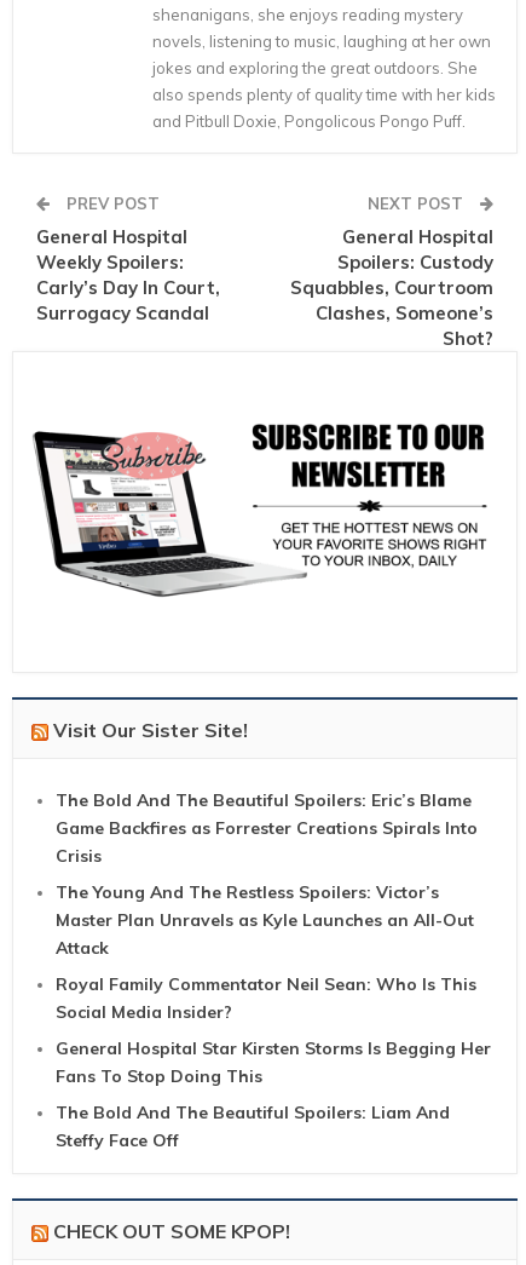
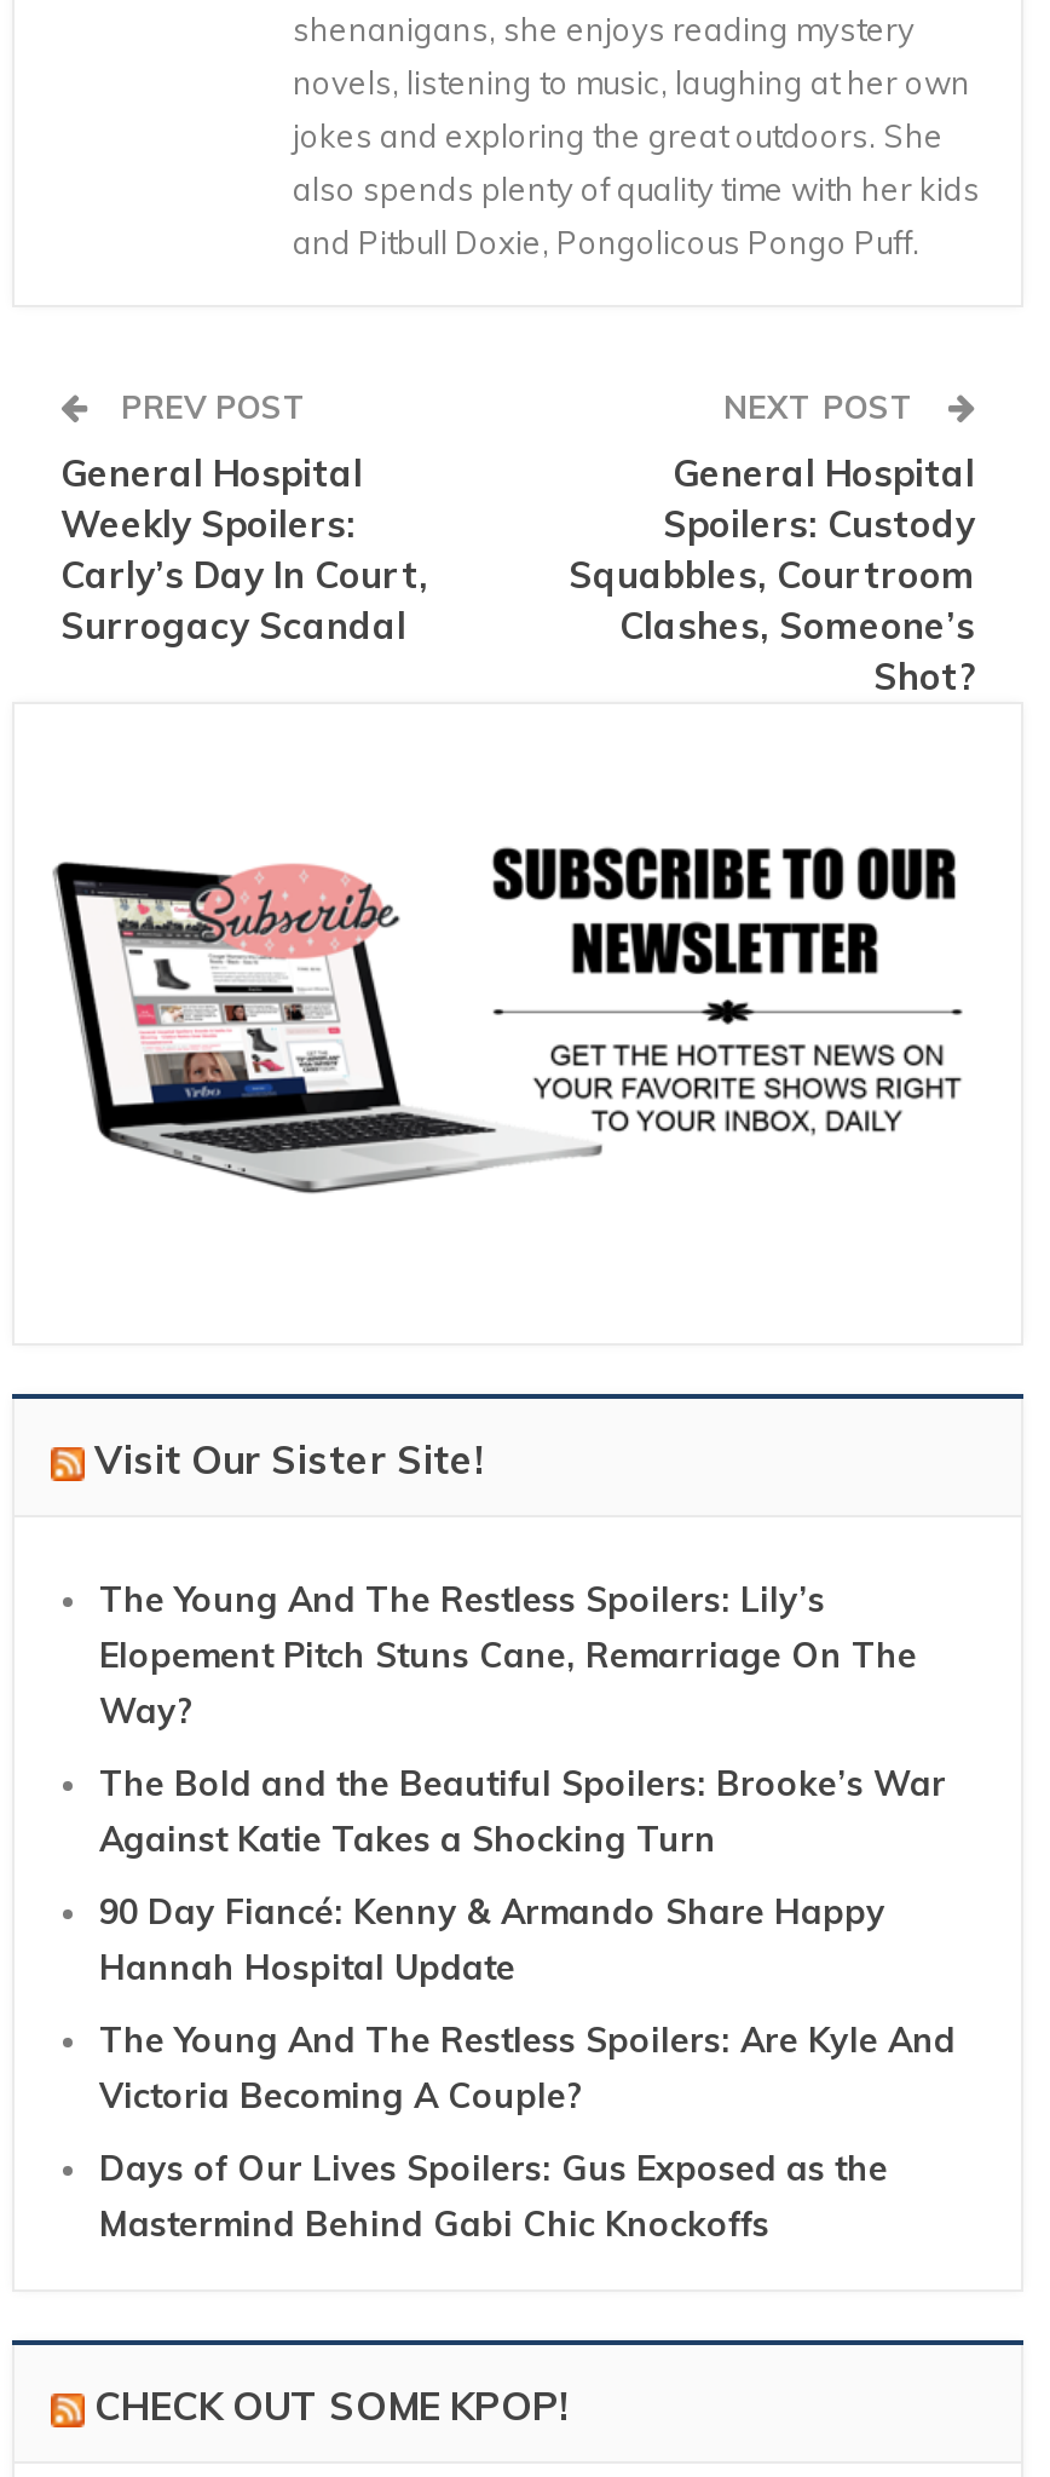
- The Bold And The Beautiful Spoilers: Eric’s Blame
- Game Backfires as Forrester Creations Spirals Into
- Crisis
+ The Young And The Restless Spoilers: Lily’s
+ Elopement Pitch Stuns Cane, Remarriage On The
+ Way?

- The Young And The Restless Spoilers: Victor’s
- Master Plan Unravels as Kyle Launches an All-Out
- Attack
+ The Bold and the Beautiful Spoilers: Brooke’s War
+ Against Katie Takes a Shocking Turn

- Royal Family Commentator Neil Sean: Who Is This
- Social Media Insider?
+ 90 Day Fiancé: Kenny & Armando Share Happy
+ Hannah Hospital Update

- General Hospital Star Kirsten Storms Is Begging Her
- Fans To Stop Doing This
+ The Young And The Restless Spoilers: Are Kyle And
+ Victoria Becoming A Couple?

- The Bold And The Beautiful Spoilers: Liam And
- Steffy Face Off
+ Days of Our Lives Spoilers: Gus Exposed as the
+ Mastermind Behind Gabi Chic Knockoffs
